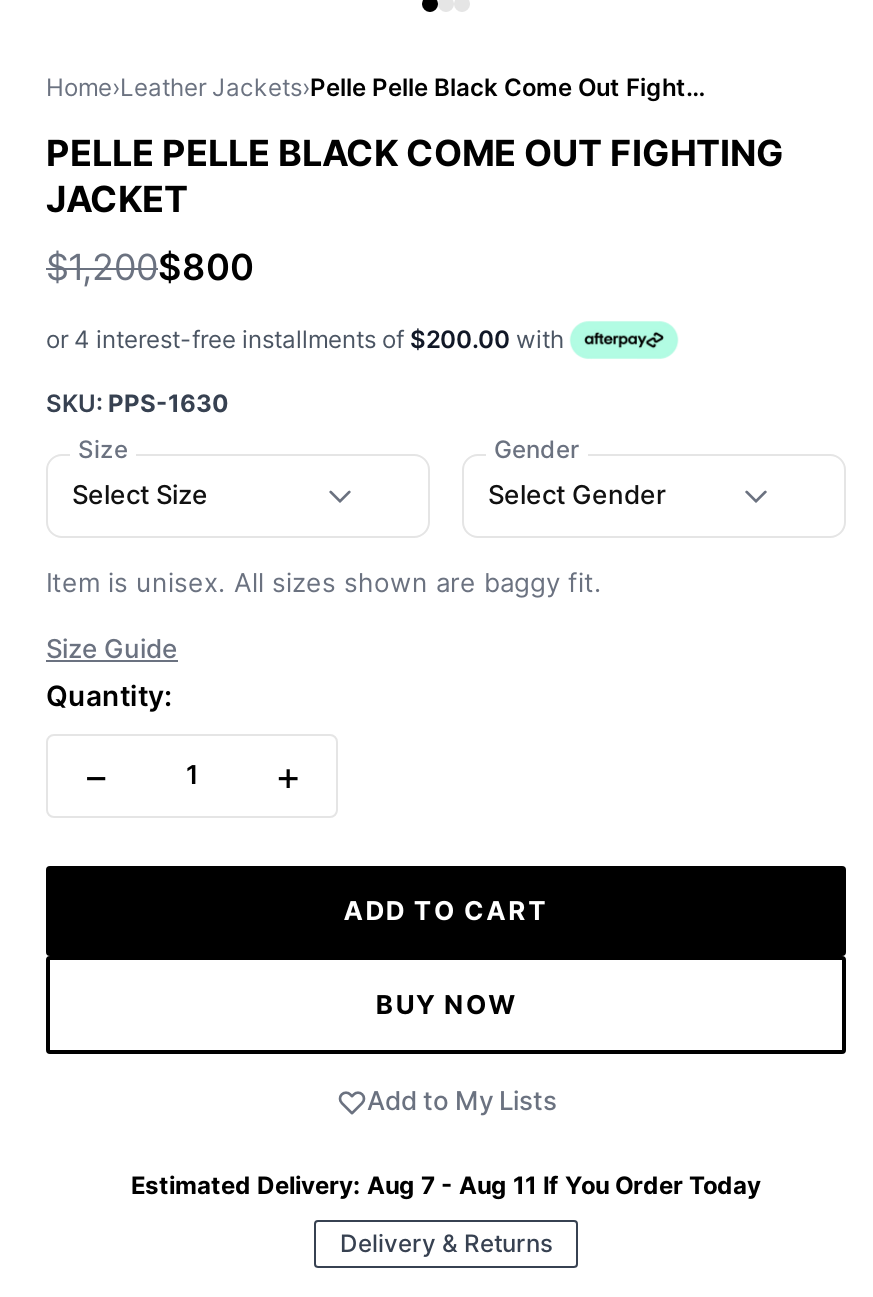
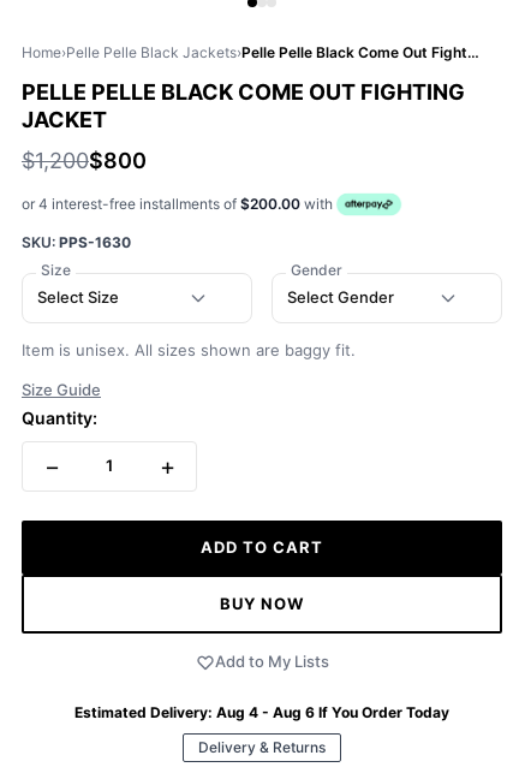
- Home›Leather Jackets›
+ Home›Pelle Pelle Black Jackets›

- Estimated Delivery: Aug 7 - Aug 11 If You Order Today
+ Estimated Delivery: Aug 4 - Aug 6 If You Order Today
